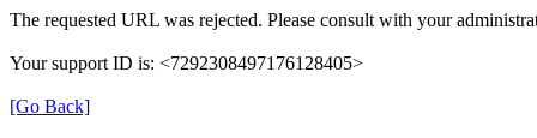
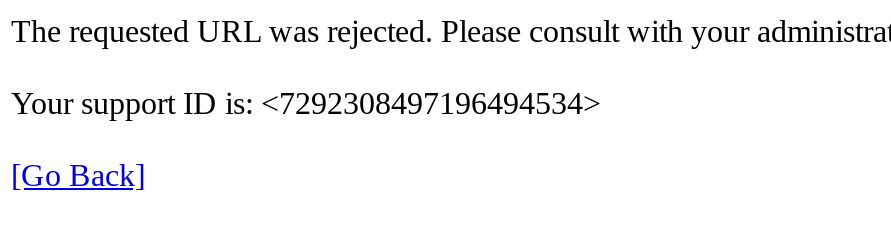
- Your support ID is: <7292308497176128405>
+ Your support ID is: <7292308497196494534>
